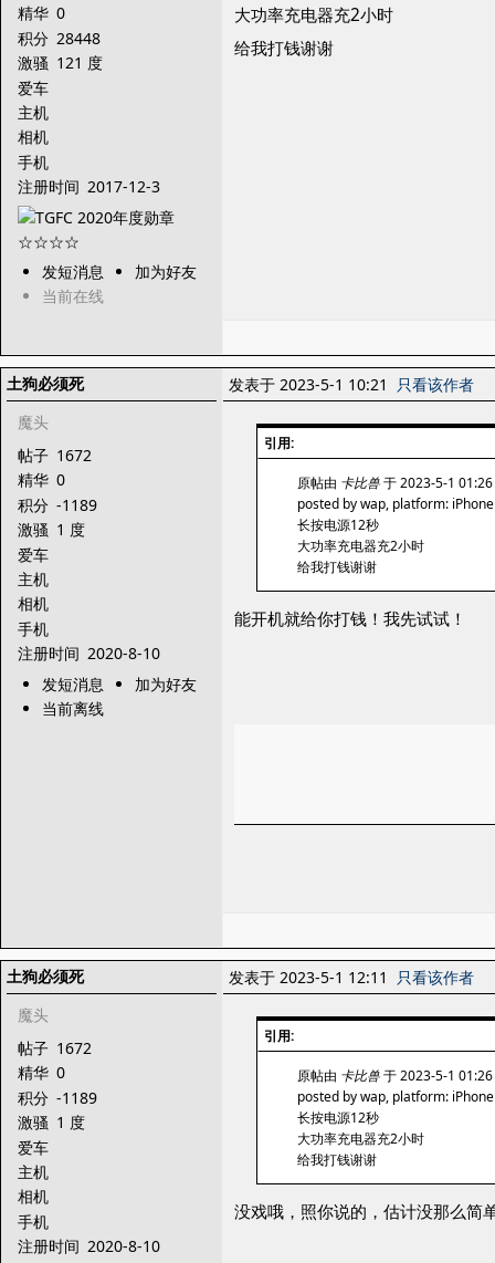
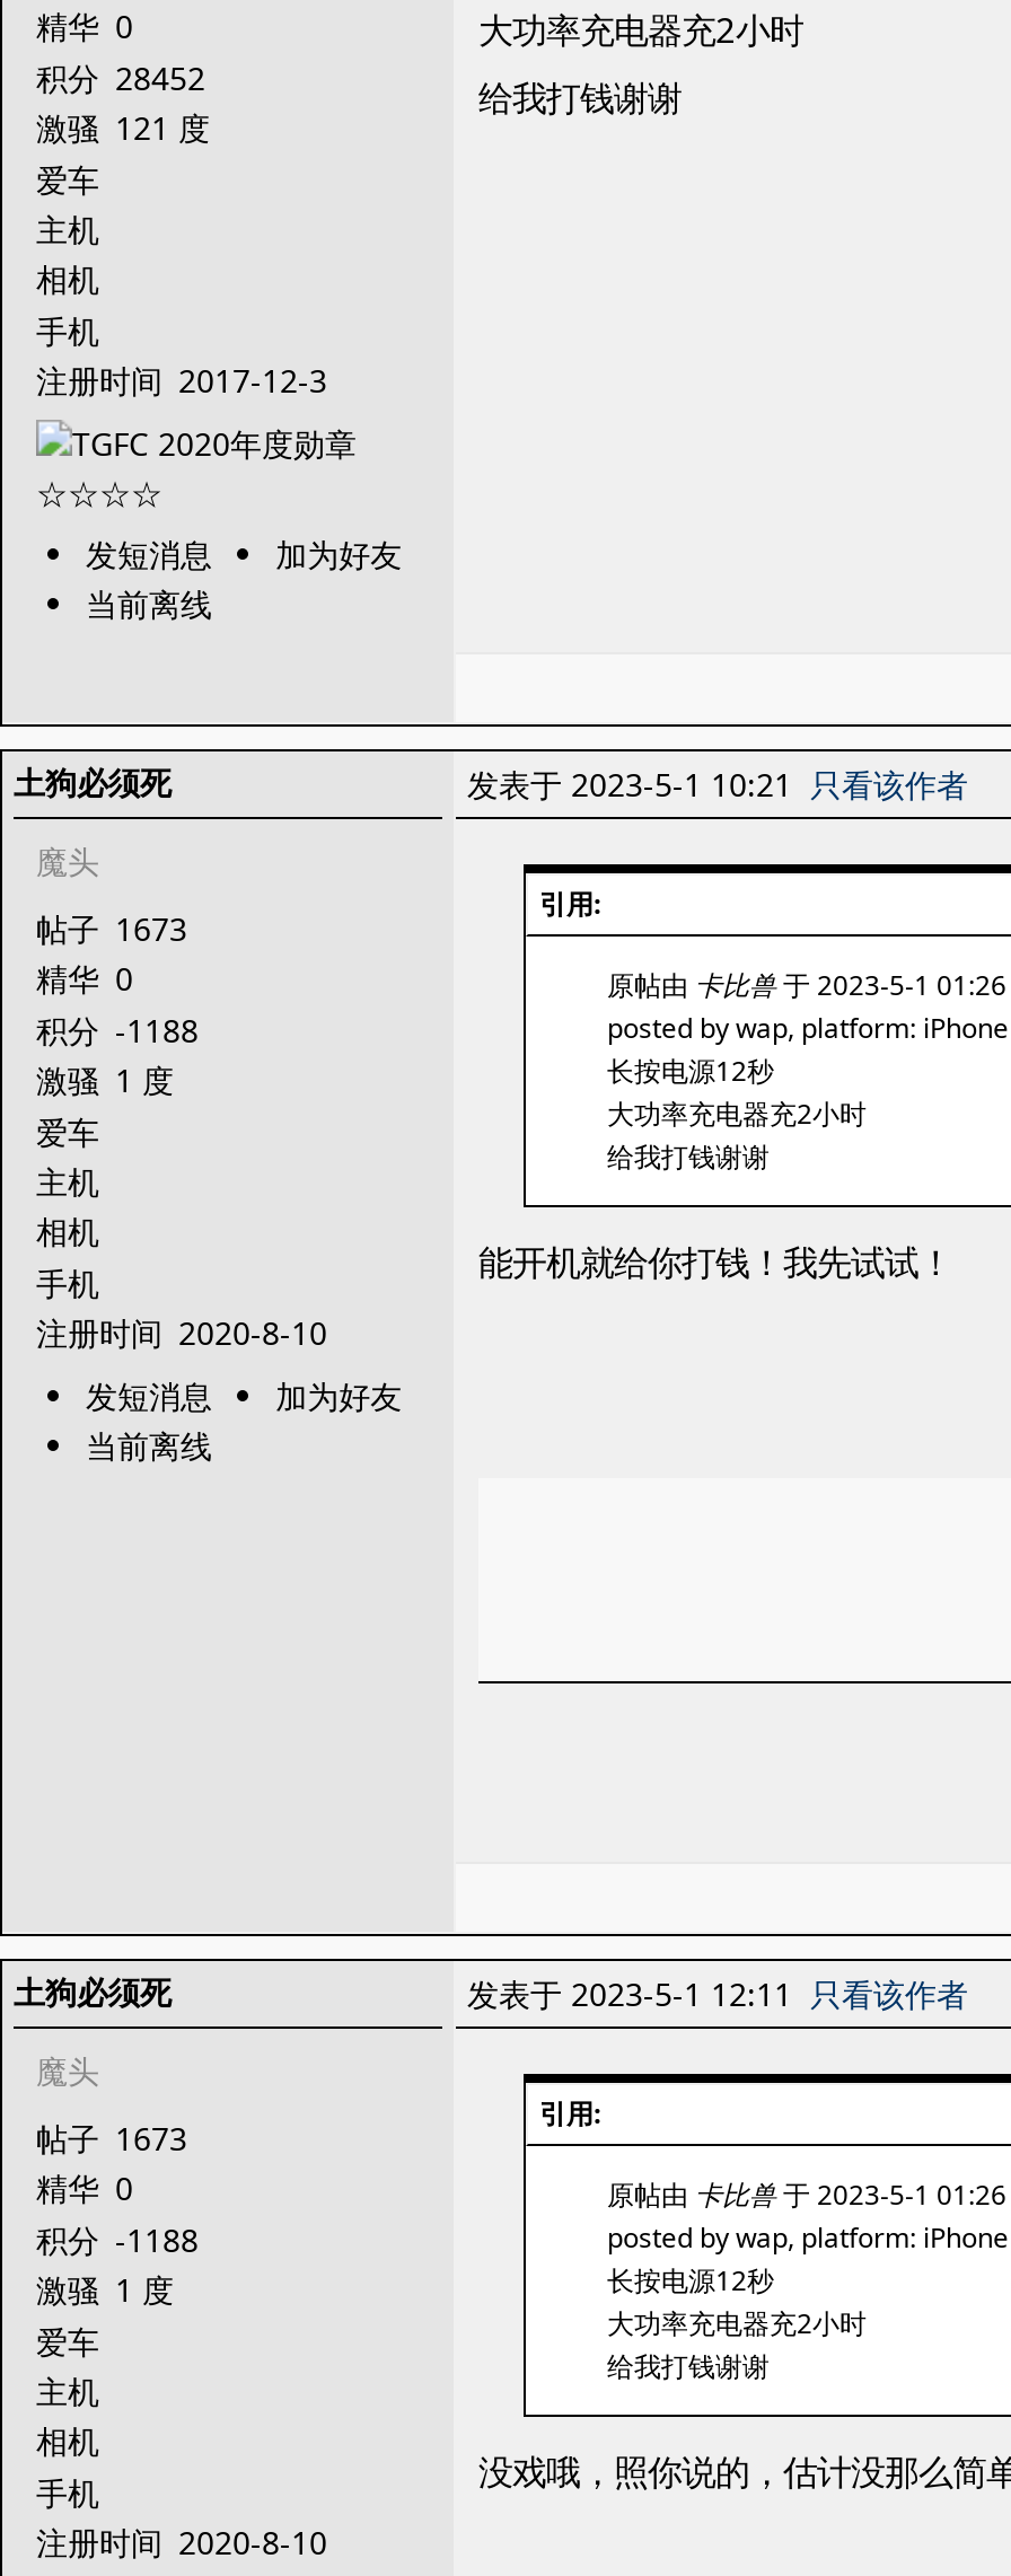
- 积分 28448
+ 积分 28452

- 当前在线
+ 当前离线

- 帖子 1672
+ 帖子 1673

- 积分 -1189
+ 积分 -1188

- 帖子 1672
+ 帖子 1673

- 积分 -1189
+ 积分 -1188
